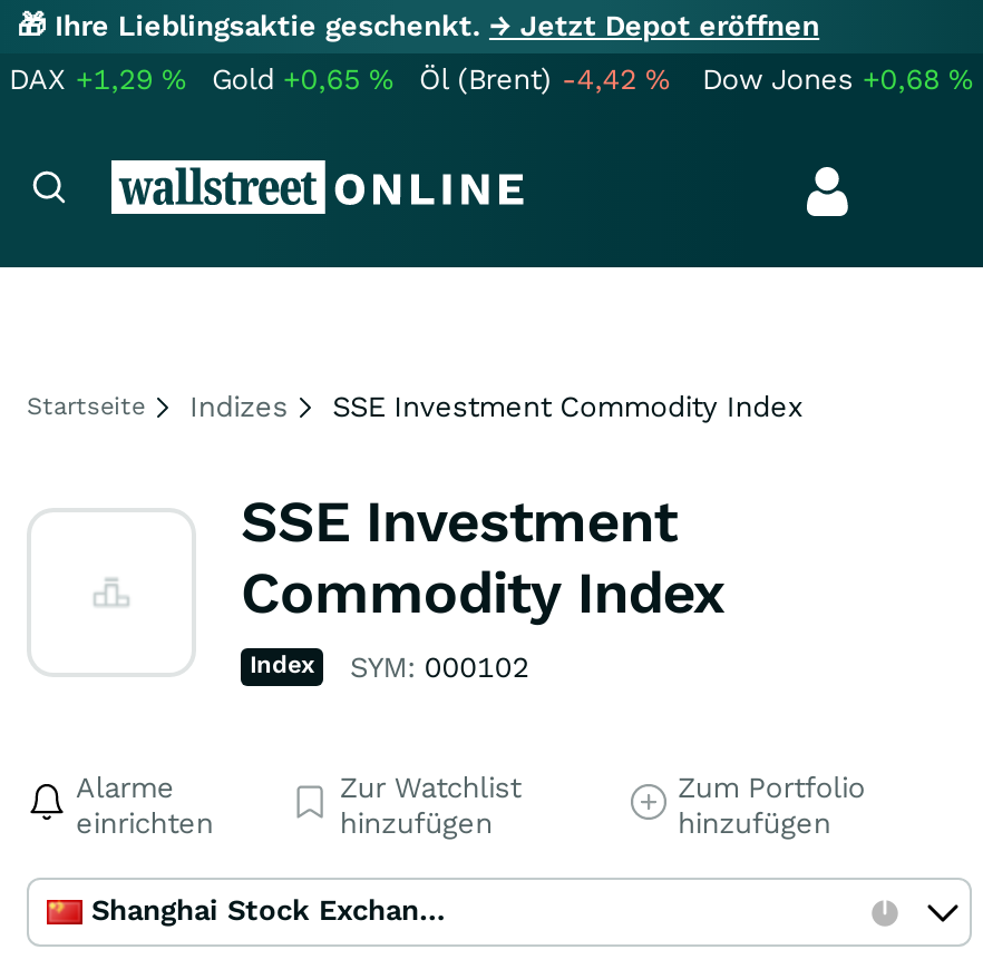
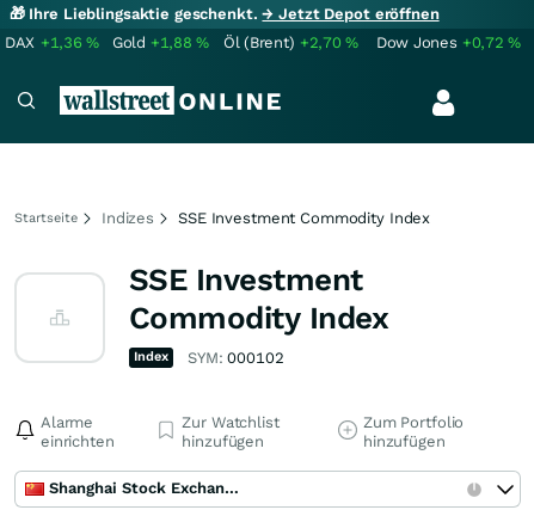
- DAX +1,29%
+ DAX +1,36%

- Gold +0,65%
+ Gold +1,88%

- Öl (Brent) -4,42%
+ Öl (Brent) +2,70%

- Dow Jones +0,68%
+ Dow Jones +0,72%
